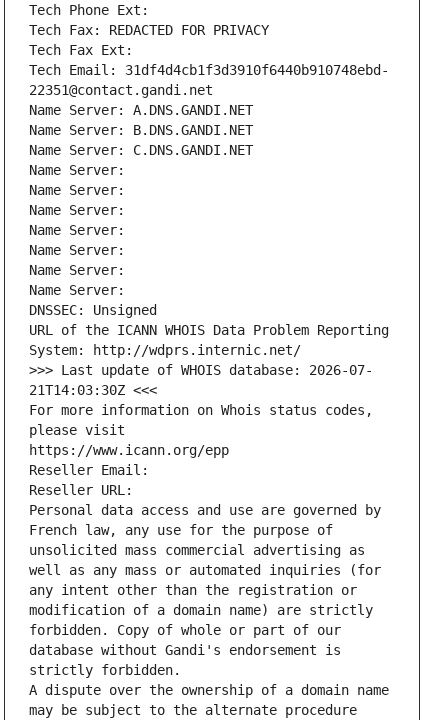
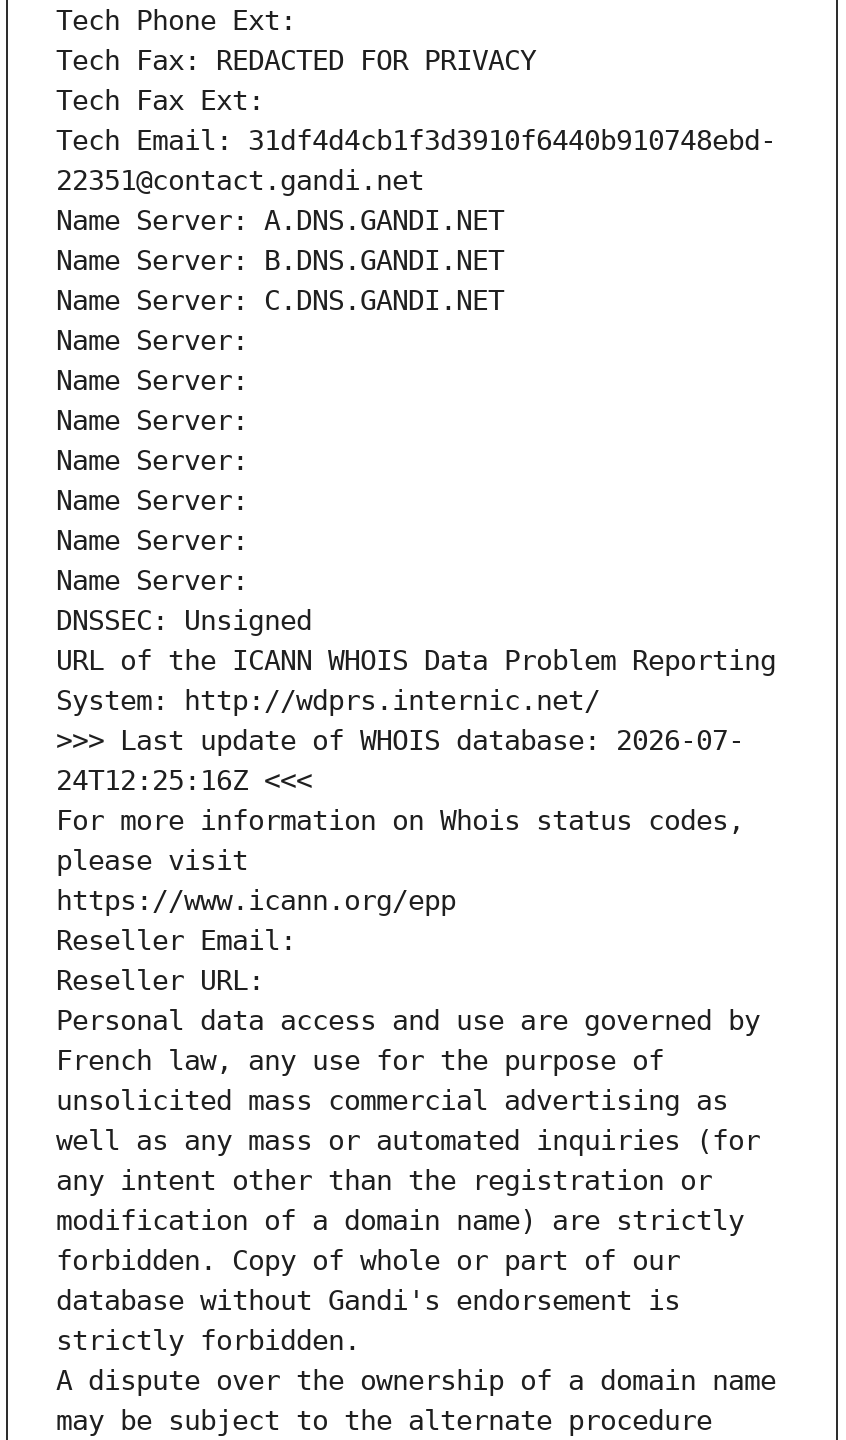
- 21T14:03:30Z <<<
+ 24T12:25:16Z <<<
